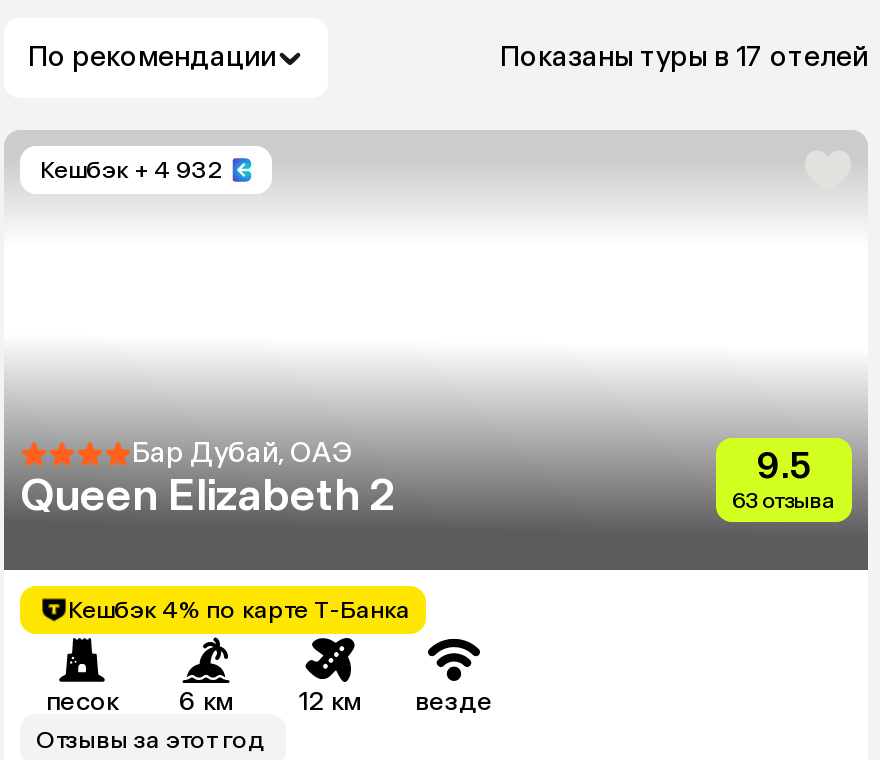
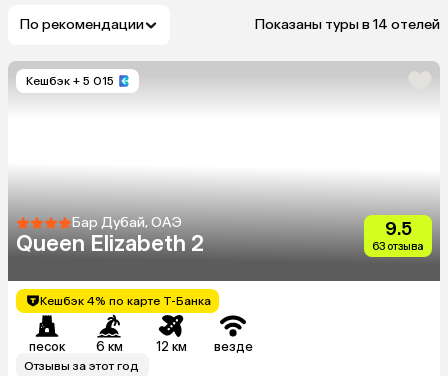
- Показаны туры в 17 отелей
+ Показаны туры в 14 отелей

- Кешбэк + 4 932
+ Кешбэк + 5 015
